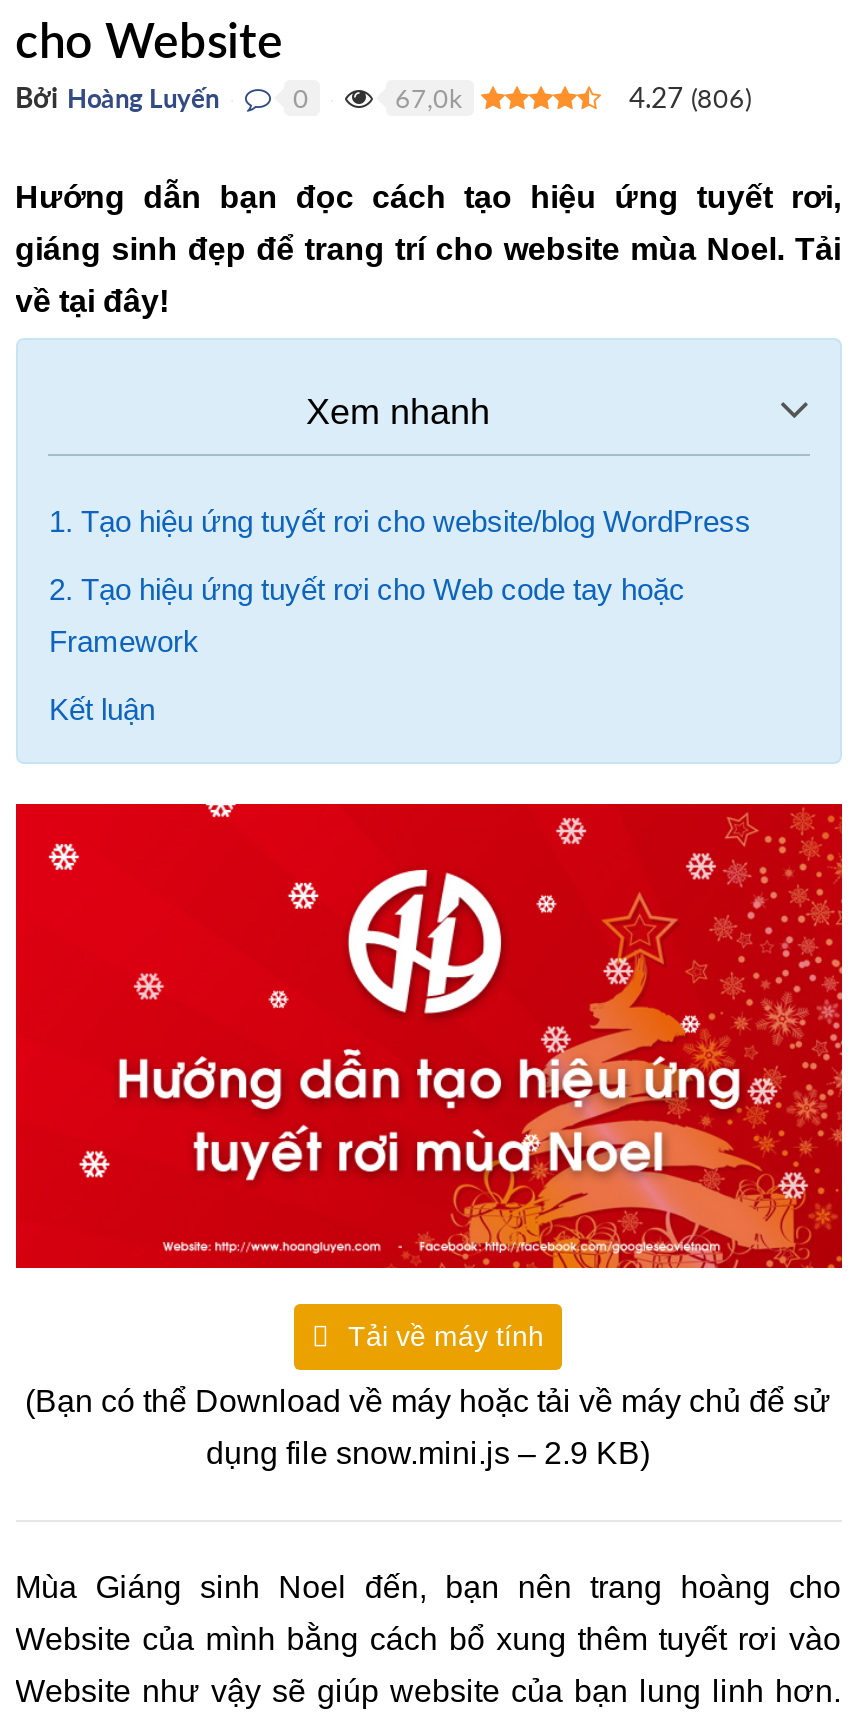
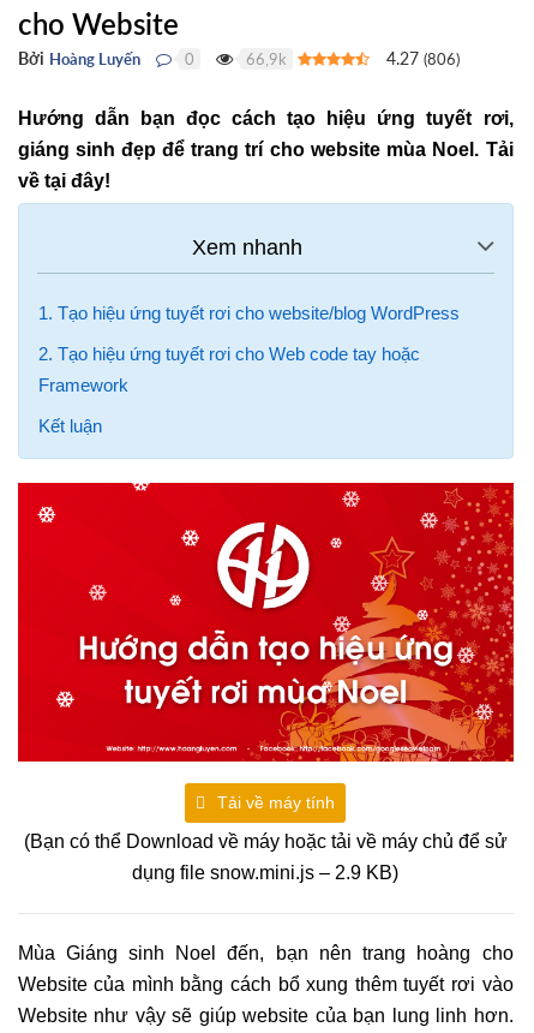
- 67,0k
+ 66,9k
